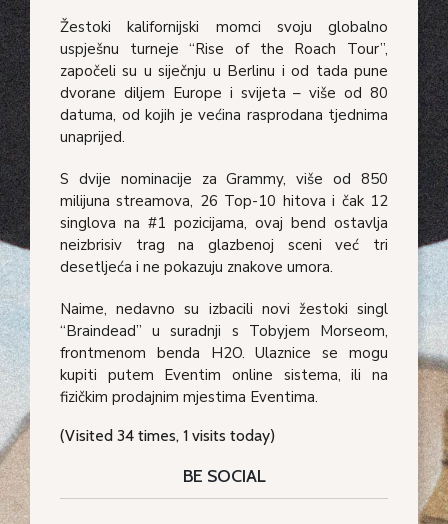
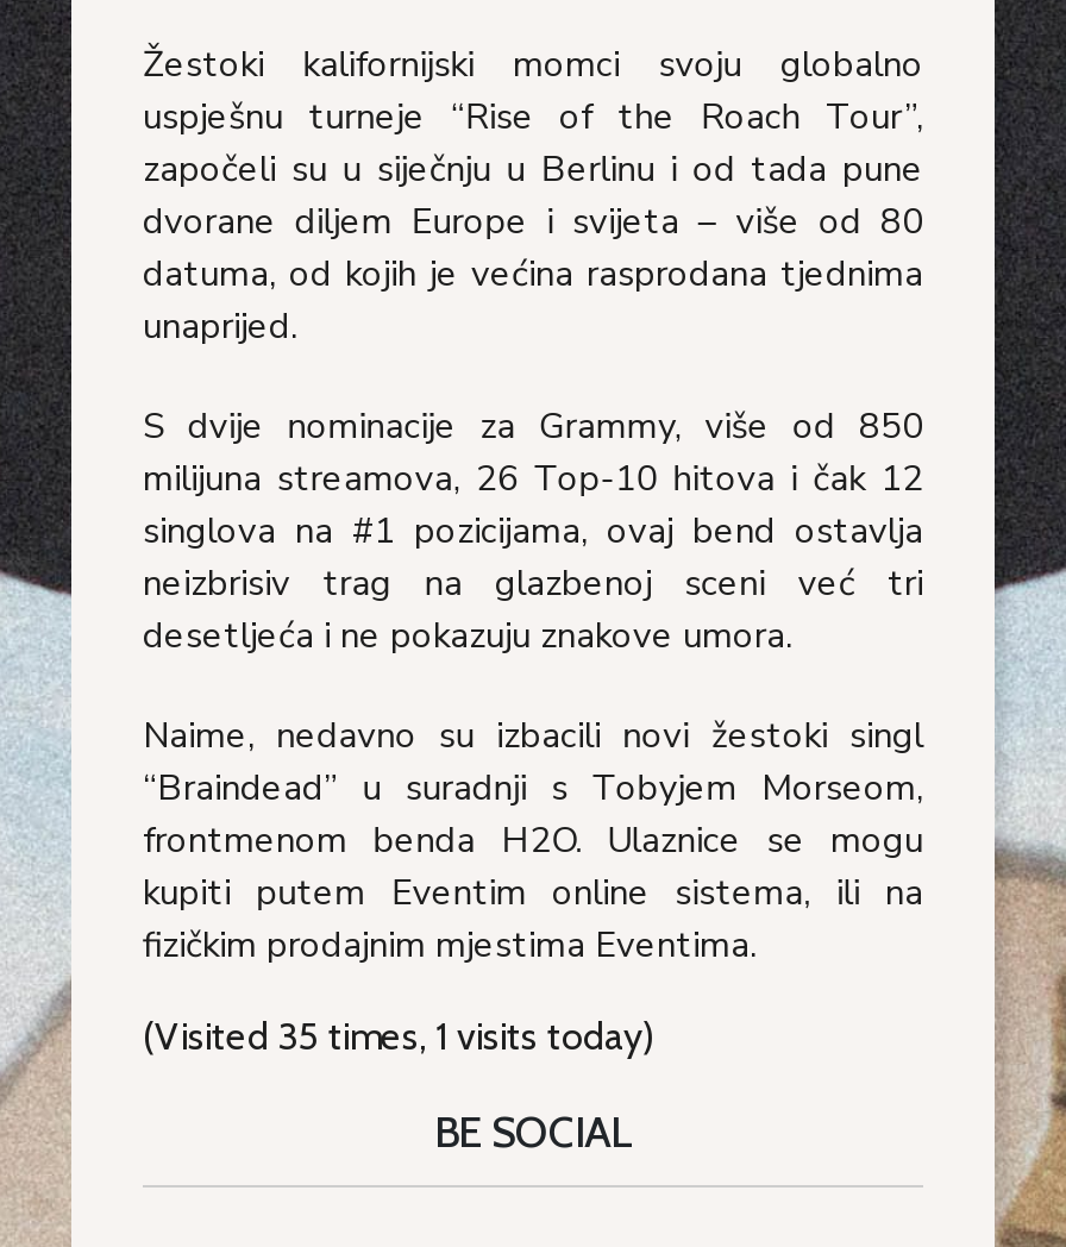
- (Visited 34 times, 1 visits today)
+ (Visited 35 times, 1 visits today)
